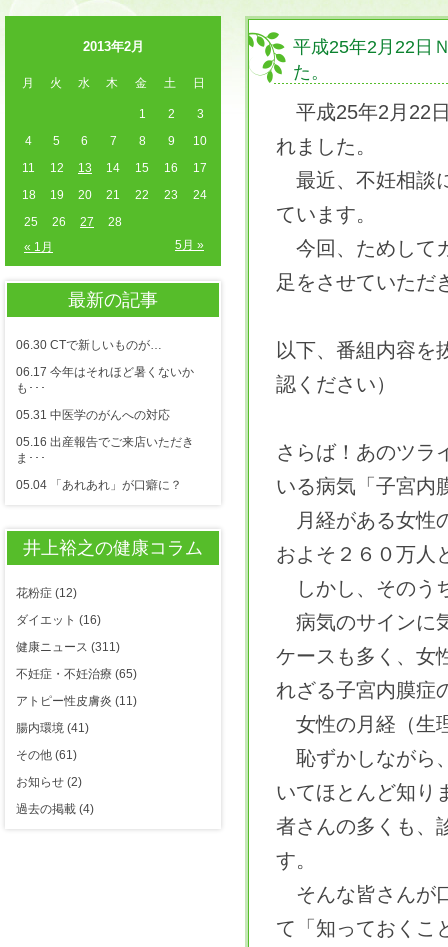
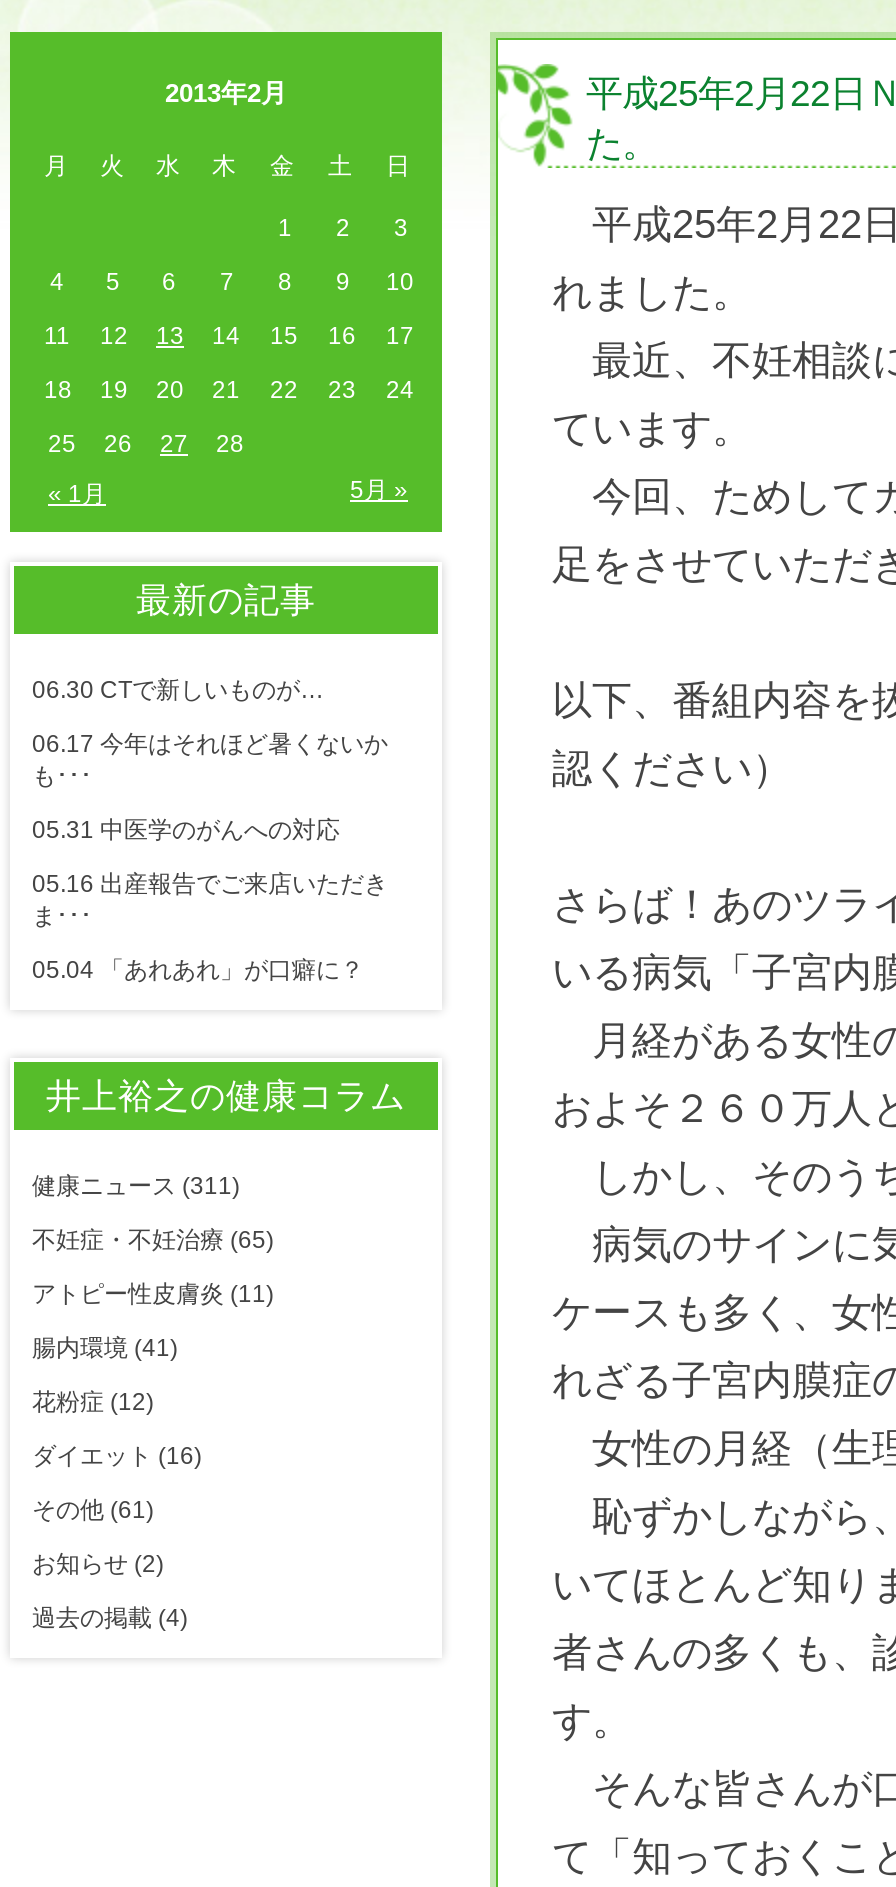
moved down: 花粉症(12) | ダイエット(16)

moved up: 健康ニュース(311) | 不妊症・不妊治療(65) | アトピー性皮膚炎(11) | 腸内環境(41)
